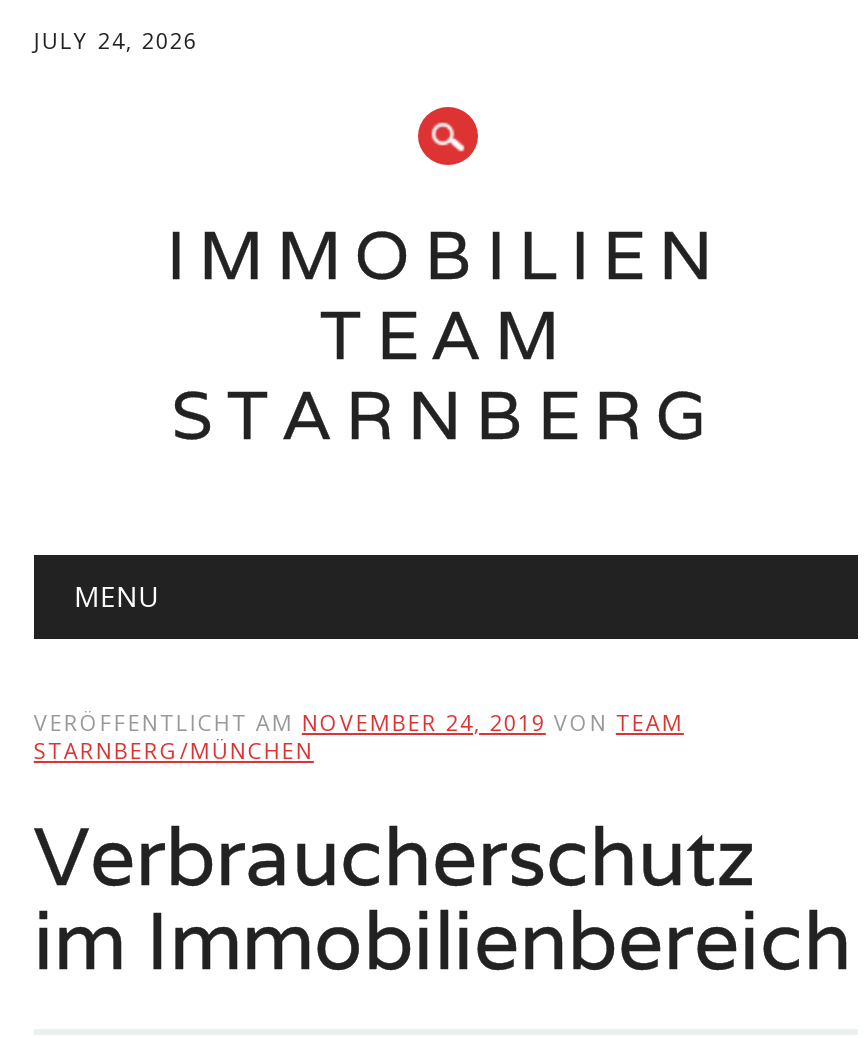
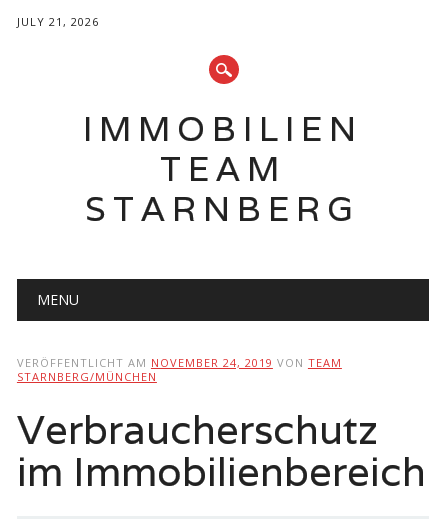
- JULY 24, 2026
+ JULY 21, 2026
